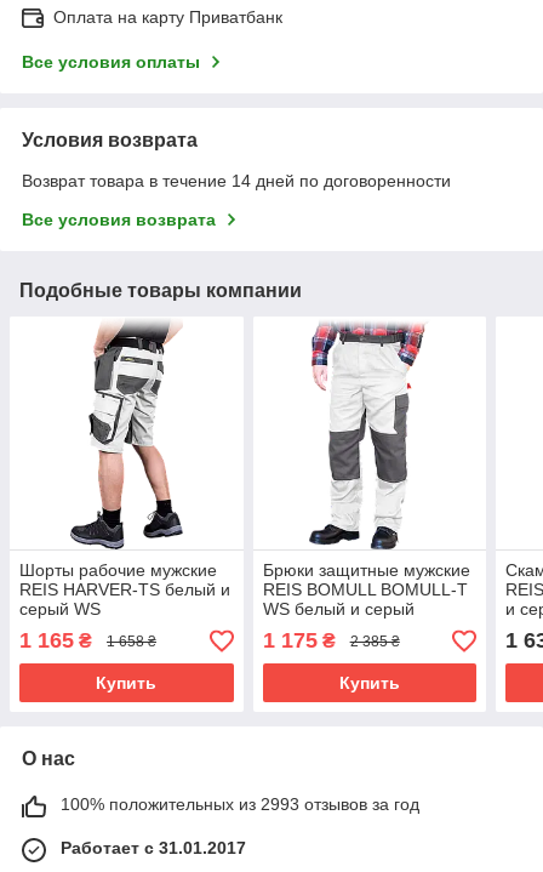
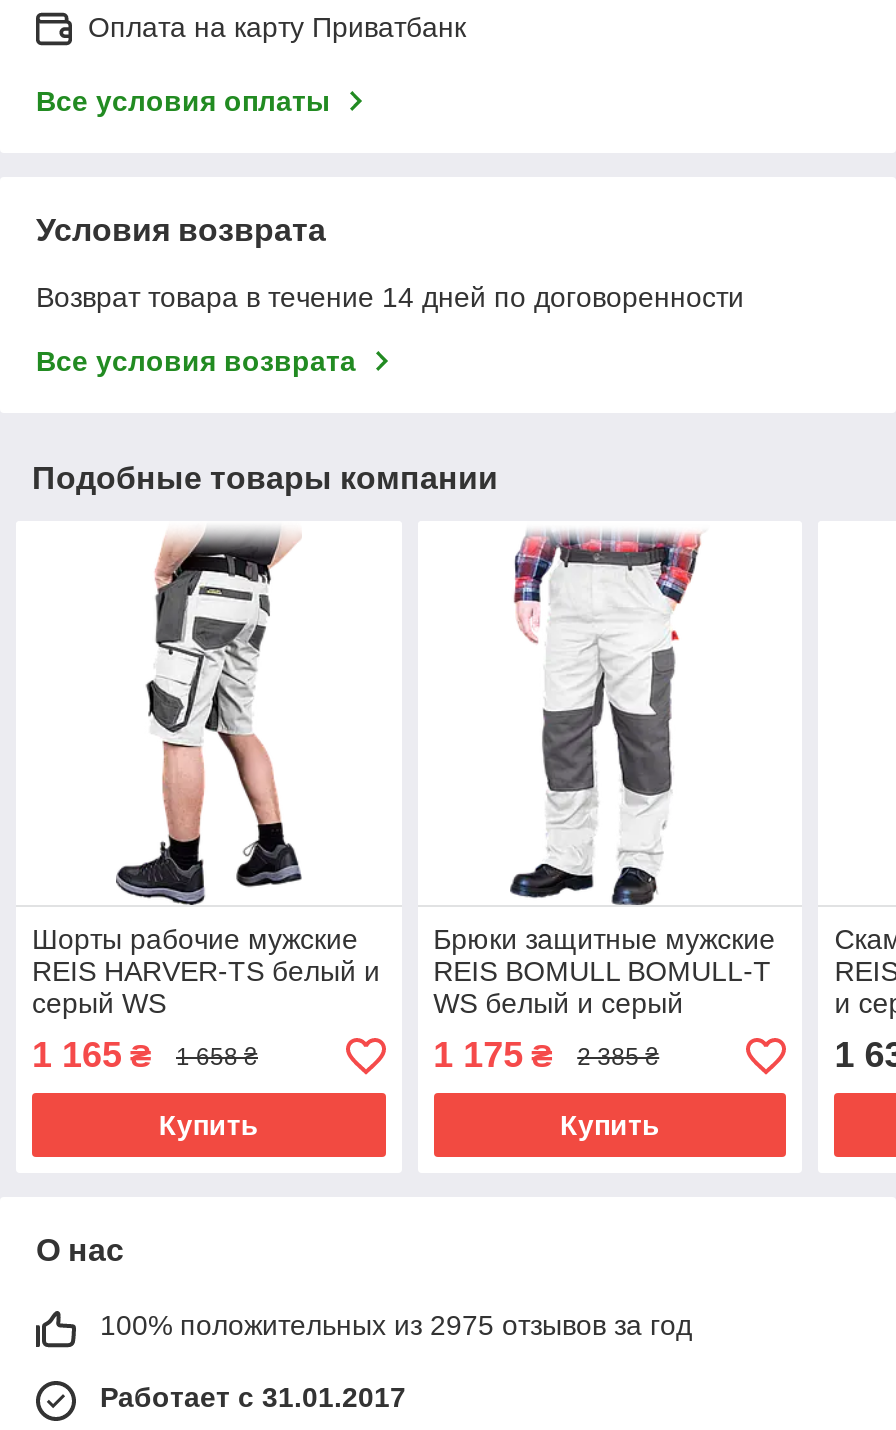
- 100% положительных из 2993 отзывов за год
+ 100% положительных из 2975 отзывов за год
